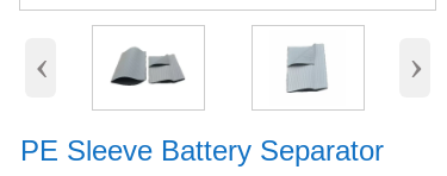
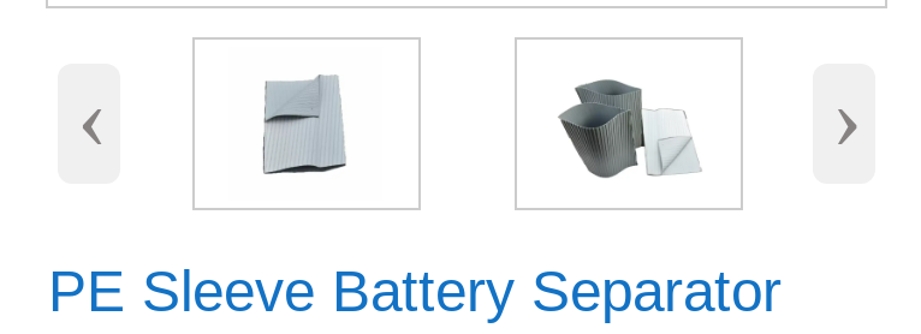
- [image]
+ [image]

- [image]
+ [image]
